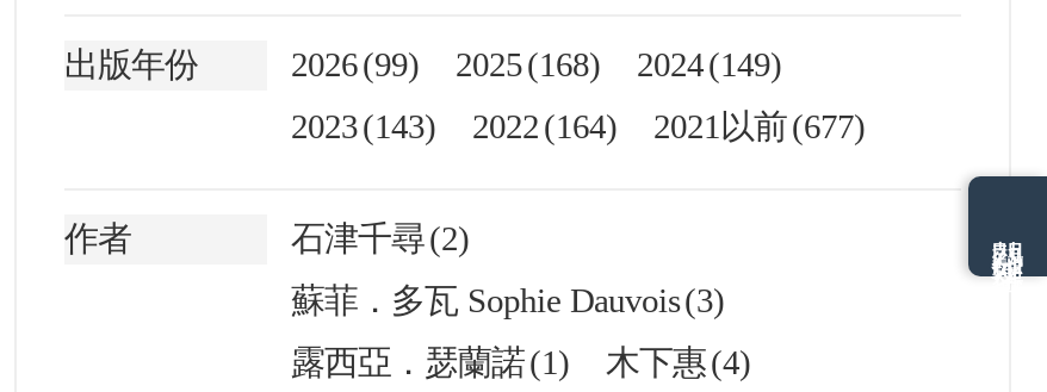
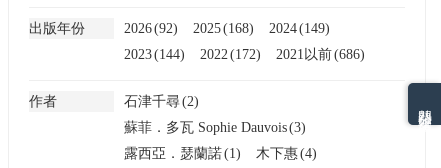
- 2026 (99) 2025 (168) 2024 (149)
+ 2026 (92) 2025 (168) 2024 (149)

- 2023 (143)
+ 2023 (144)

- 2022 (164)
+ 2022 (172)

- 2021以前 (677)
+ 2021以前 (686)
